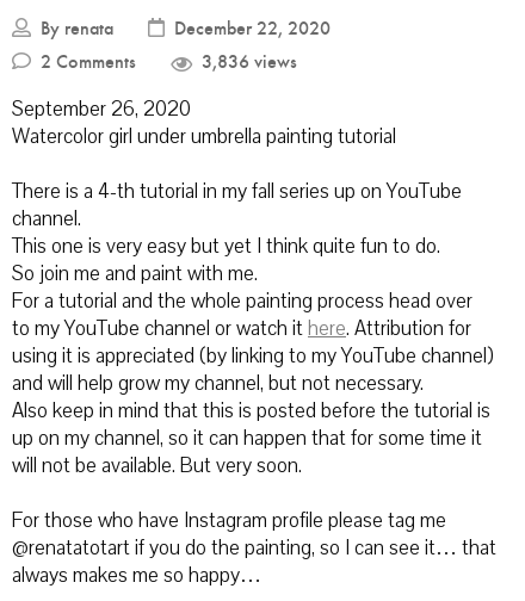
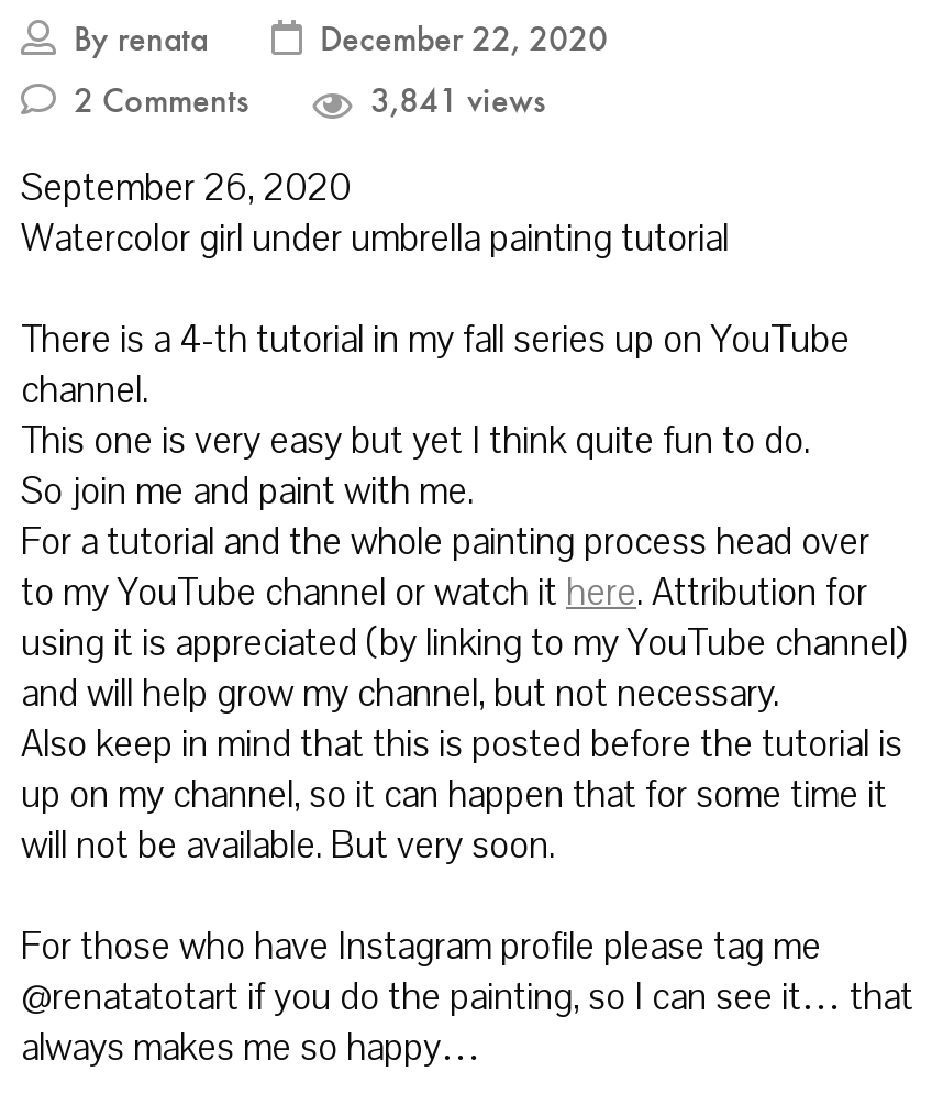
- 3,836 views
+ 3,841 views
